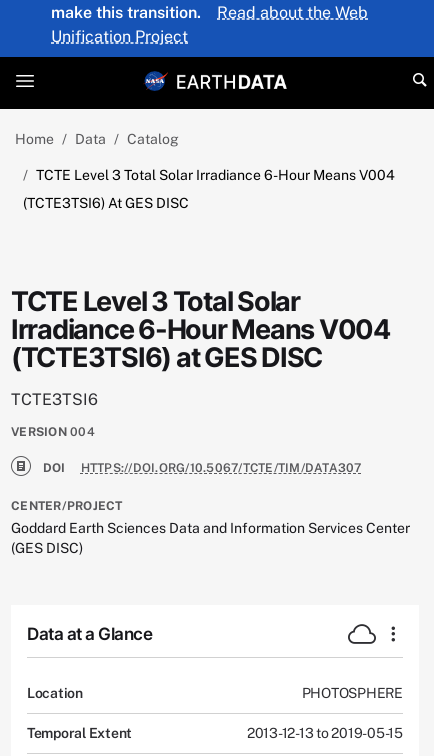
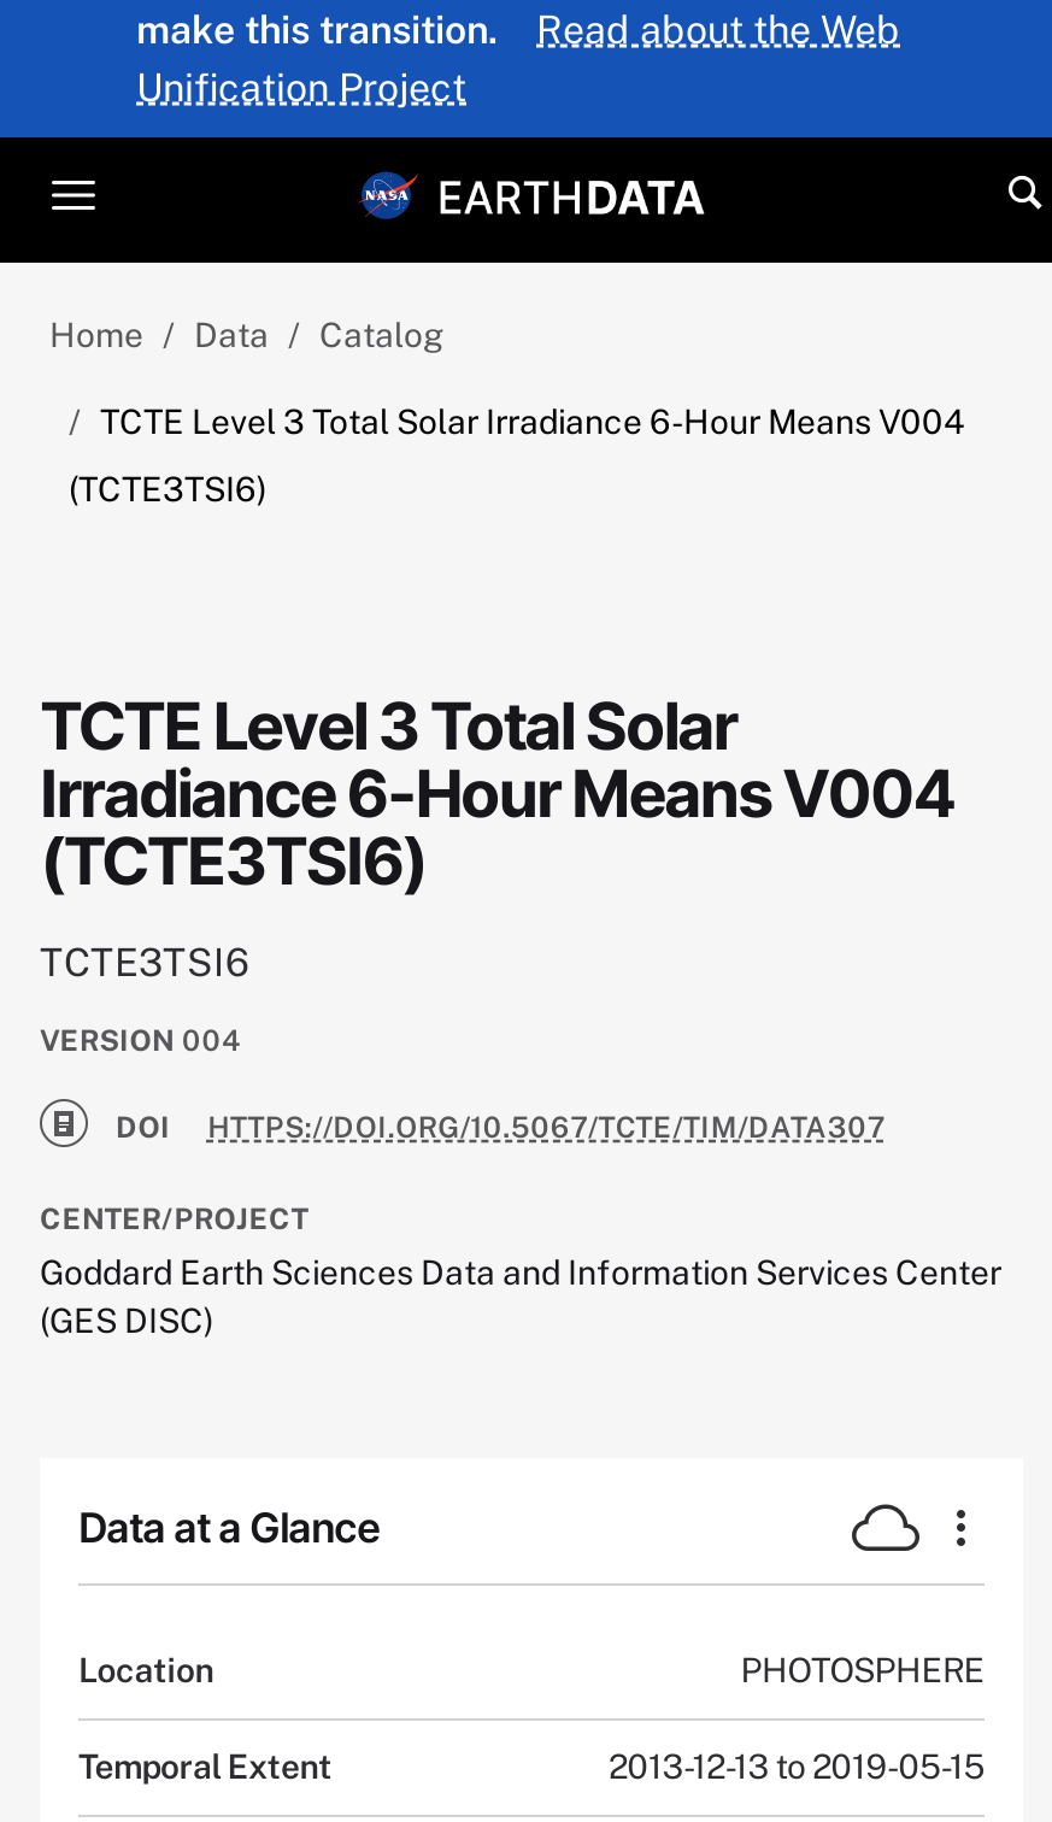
- (TCTE3TSI6) At GES DISC
+ (TCTE3TSI6)

- (TCTE3TSI6) at GES DISC
+ (TCTE3TSI6)
